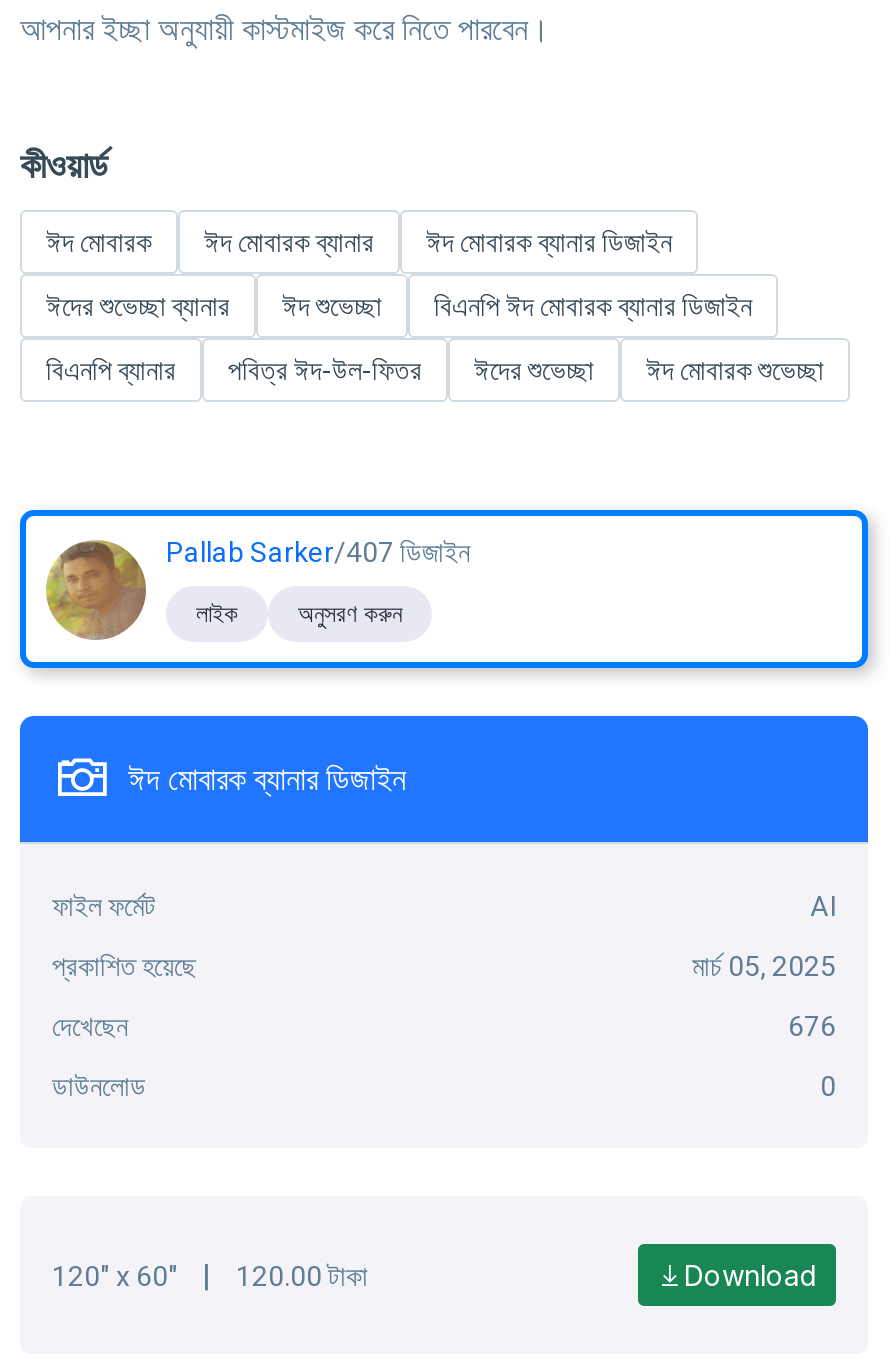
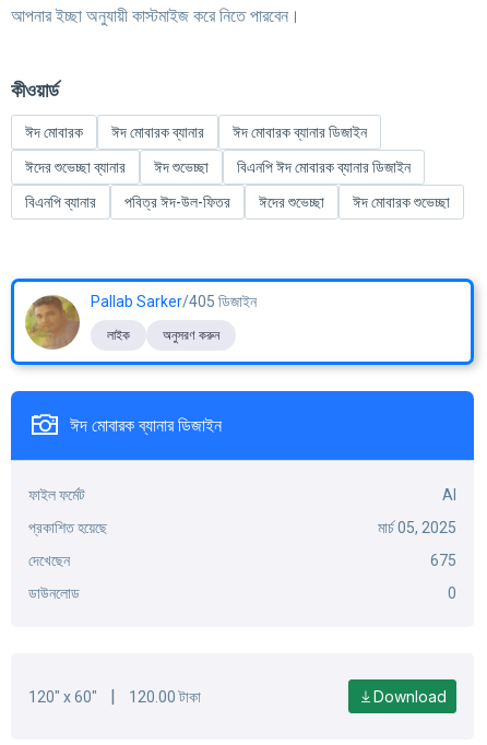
- Pallab Sarker/407 ডিজাইন
+ Pallab Sarker/405 ডিজাইন

- 676
+ 675
